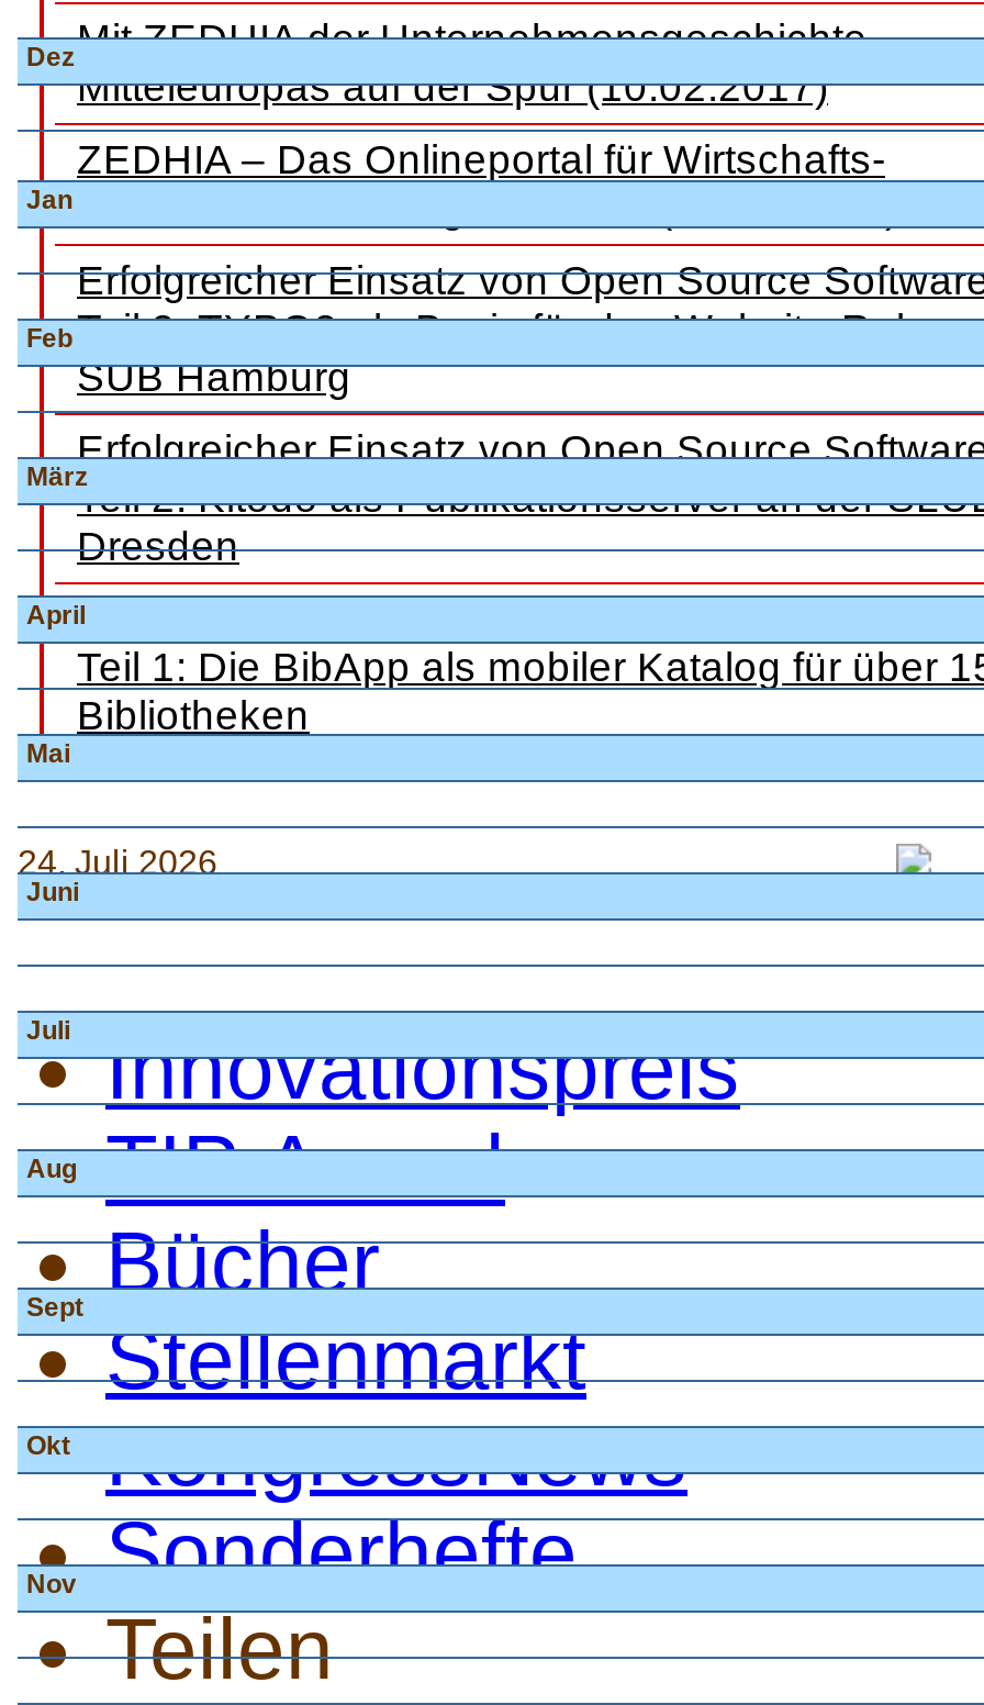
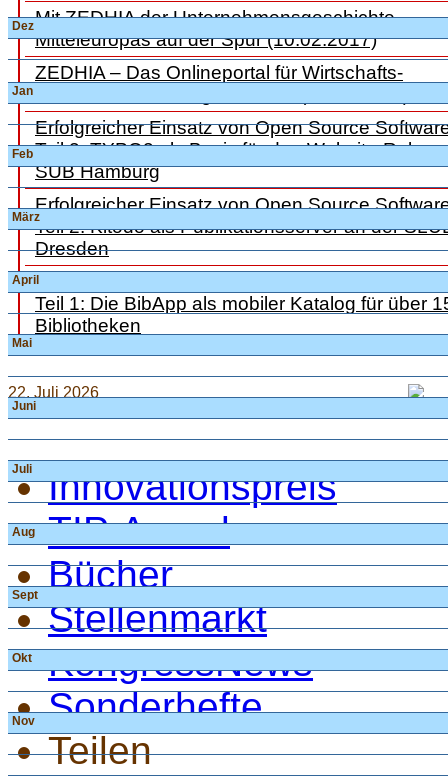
- 24. Juli 2026
+ 22. Juli 2026
